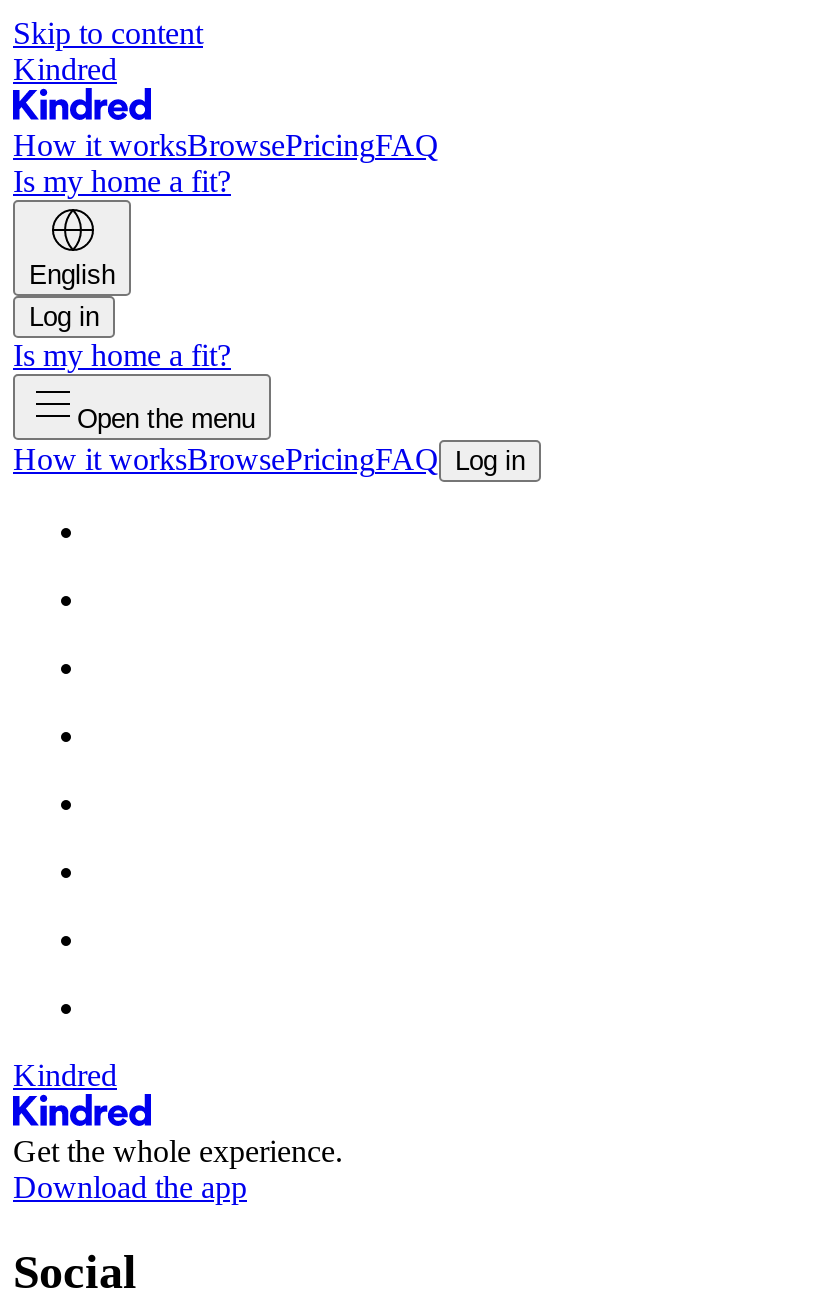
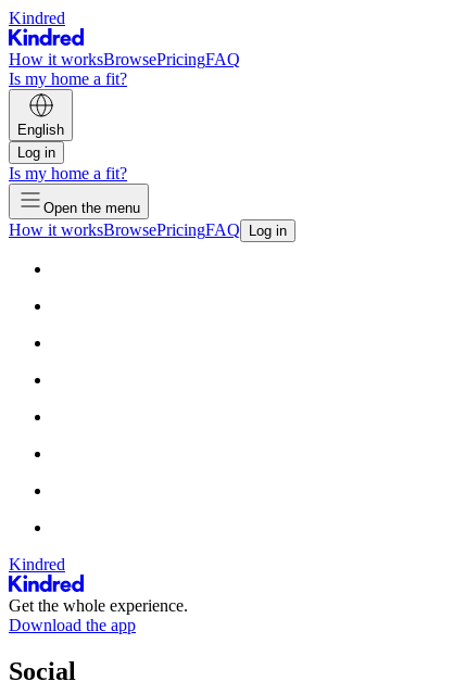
- Skip to content
